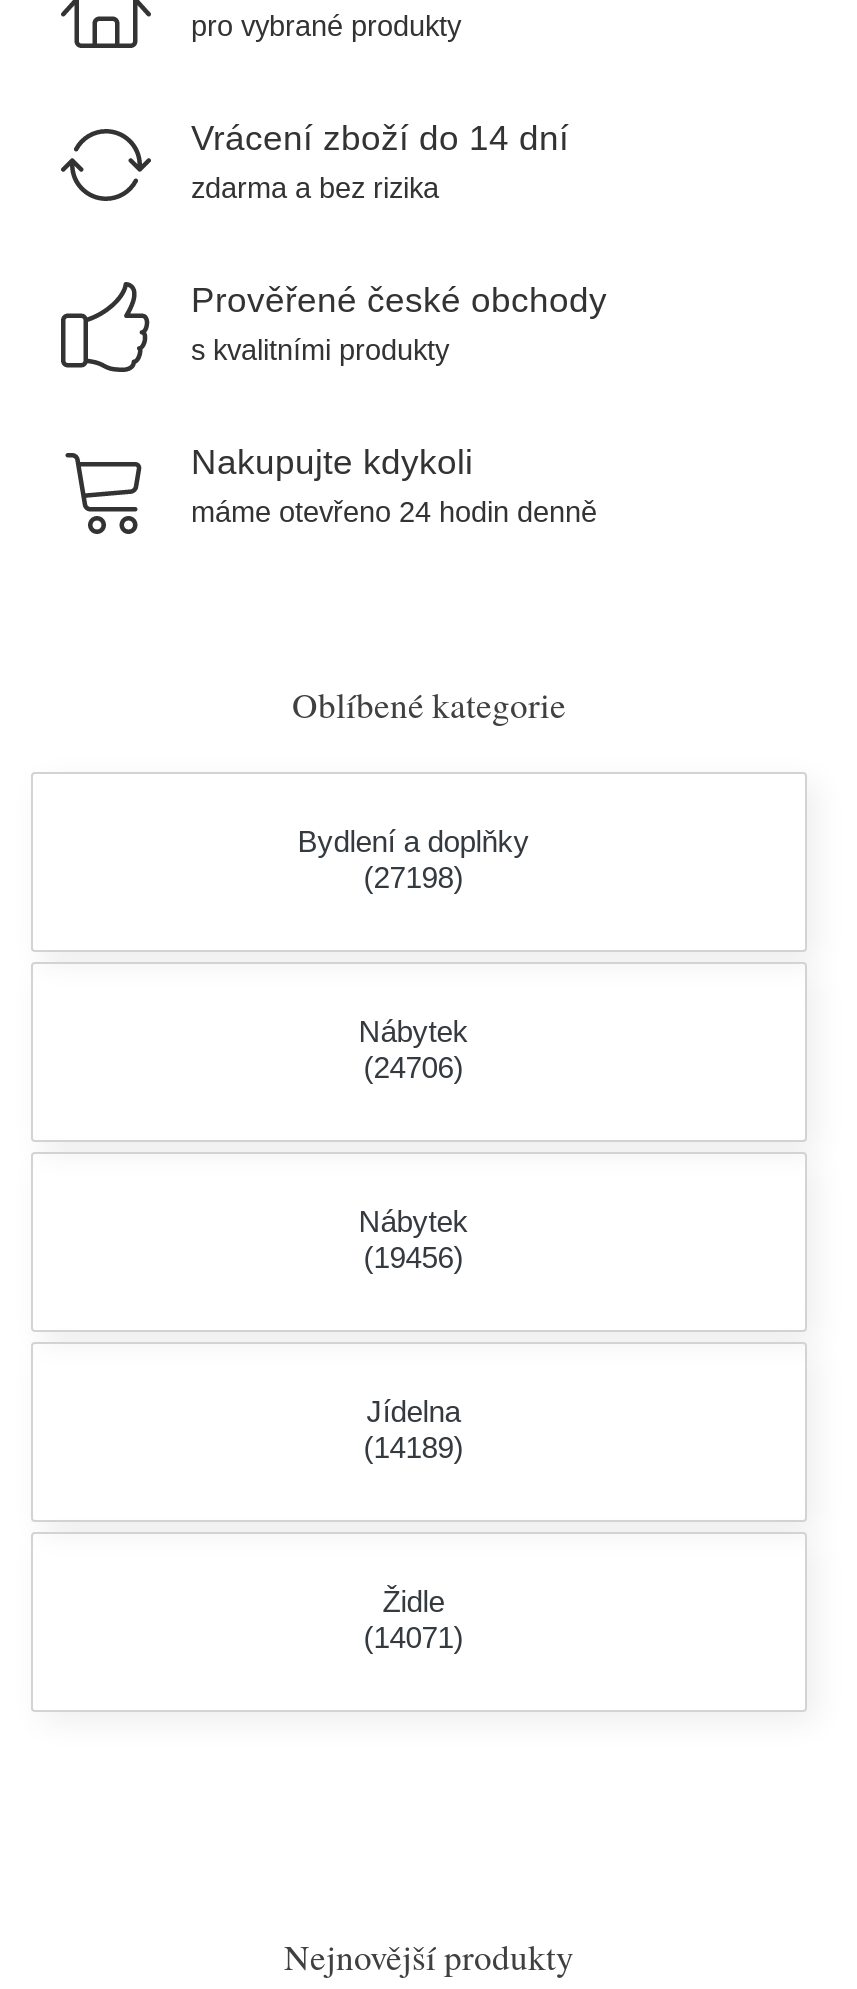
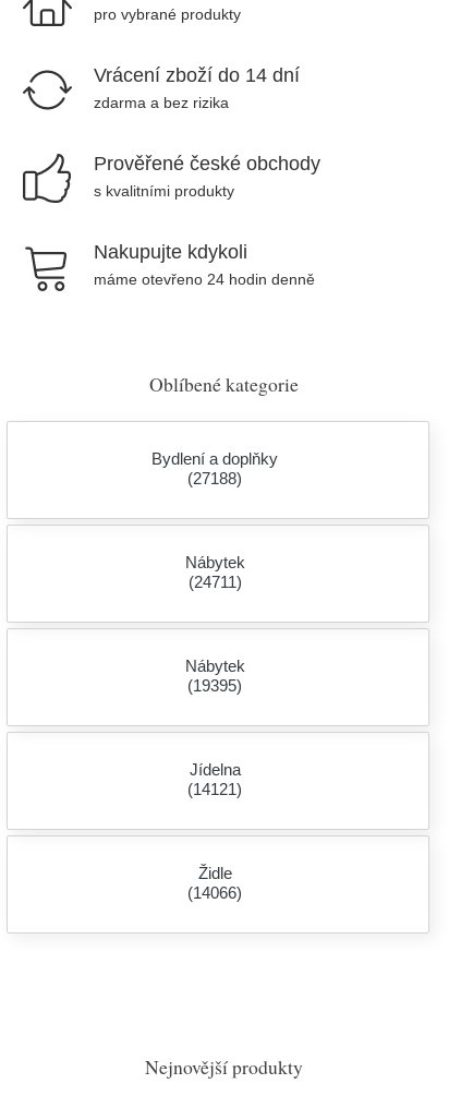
- (27198)
+ (27188)

- (24706)
+ (24711)

- (19456)
+ (19395)

- (14189)
+ (14121)

- (14071)
+ (14066)
